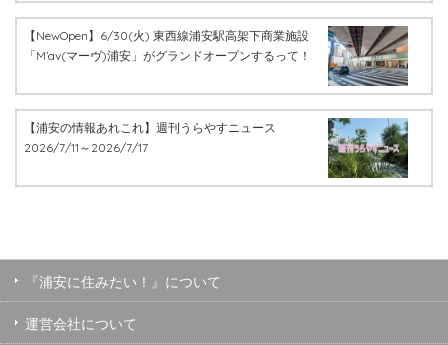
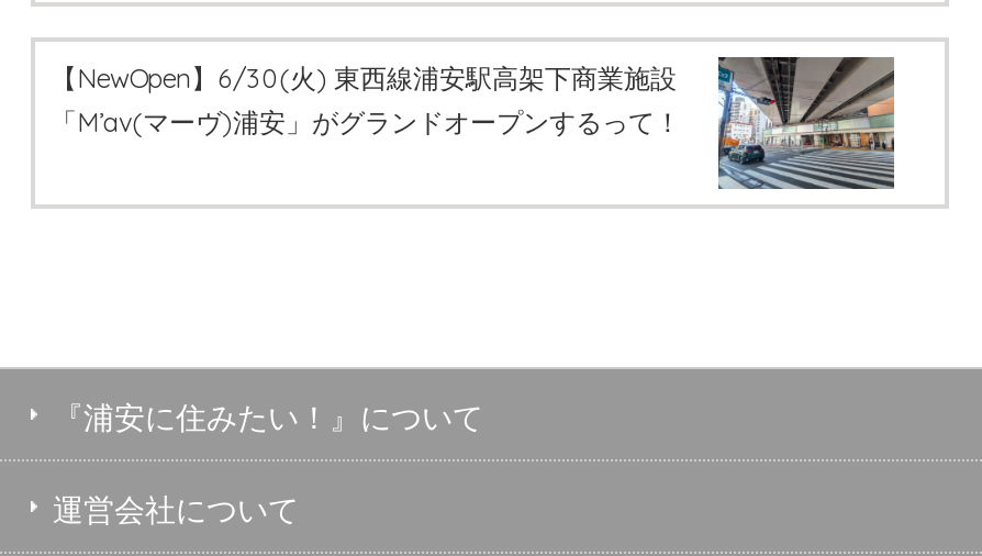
- 【浦安の情報あれこれ】週刊うらやすニュース
- 2026/7/11～2026/7/17

- [image]
